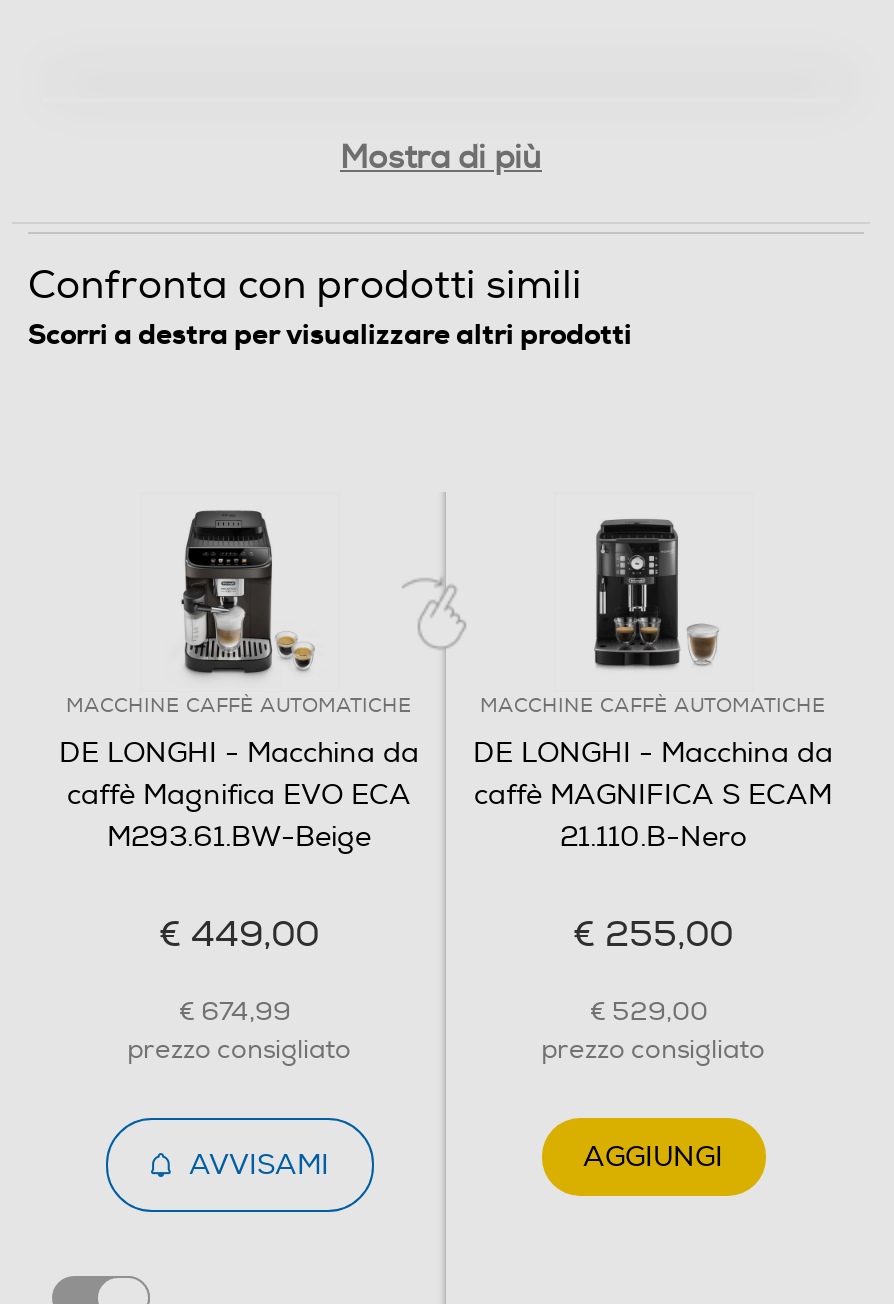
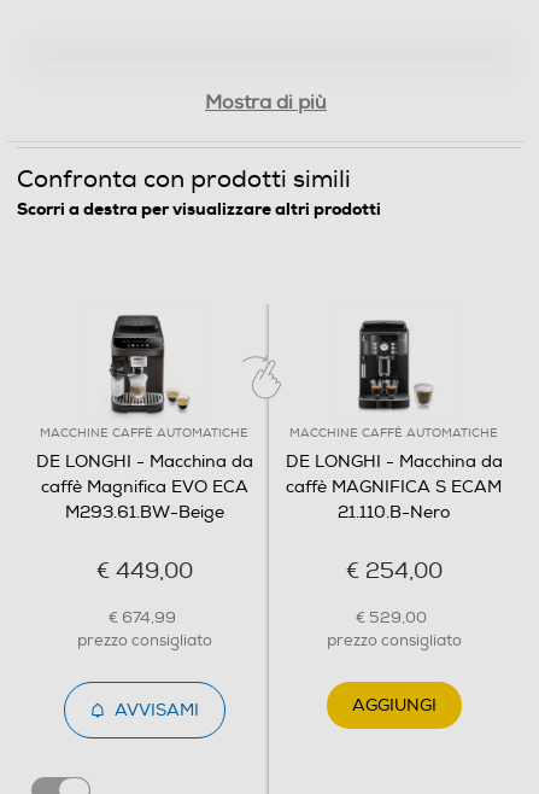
- € 255,00
+ € 254,00
